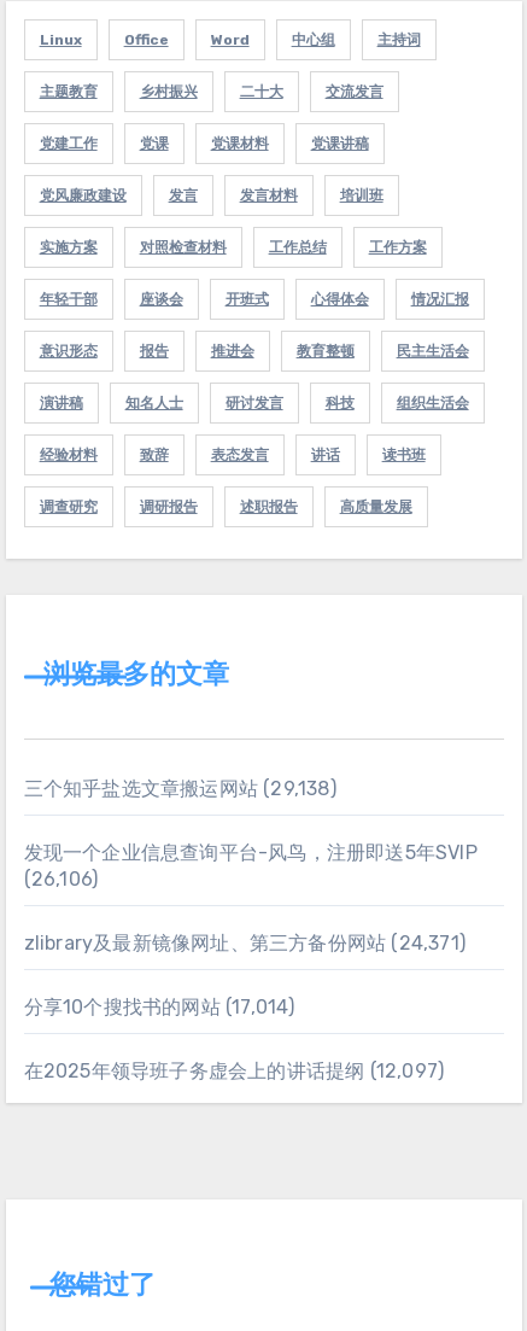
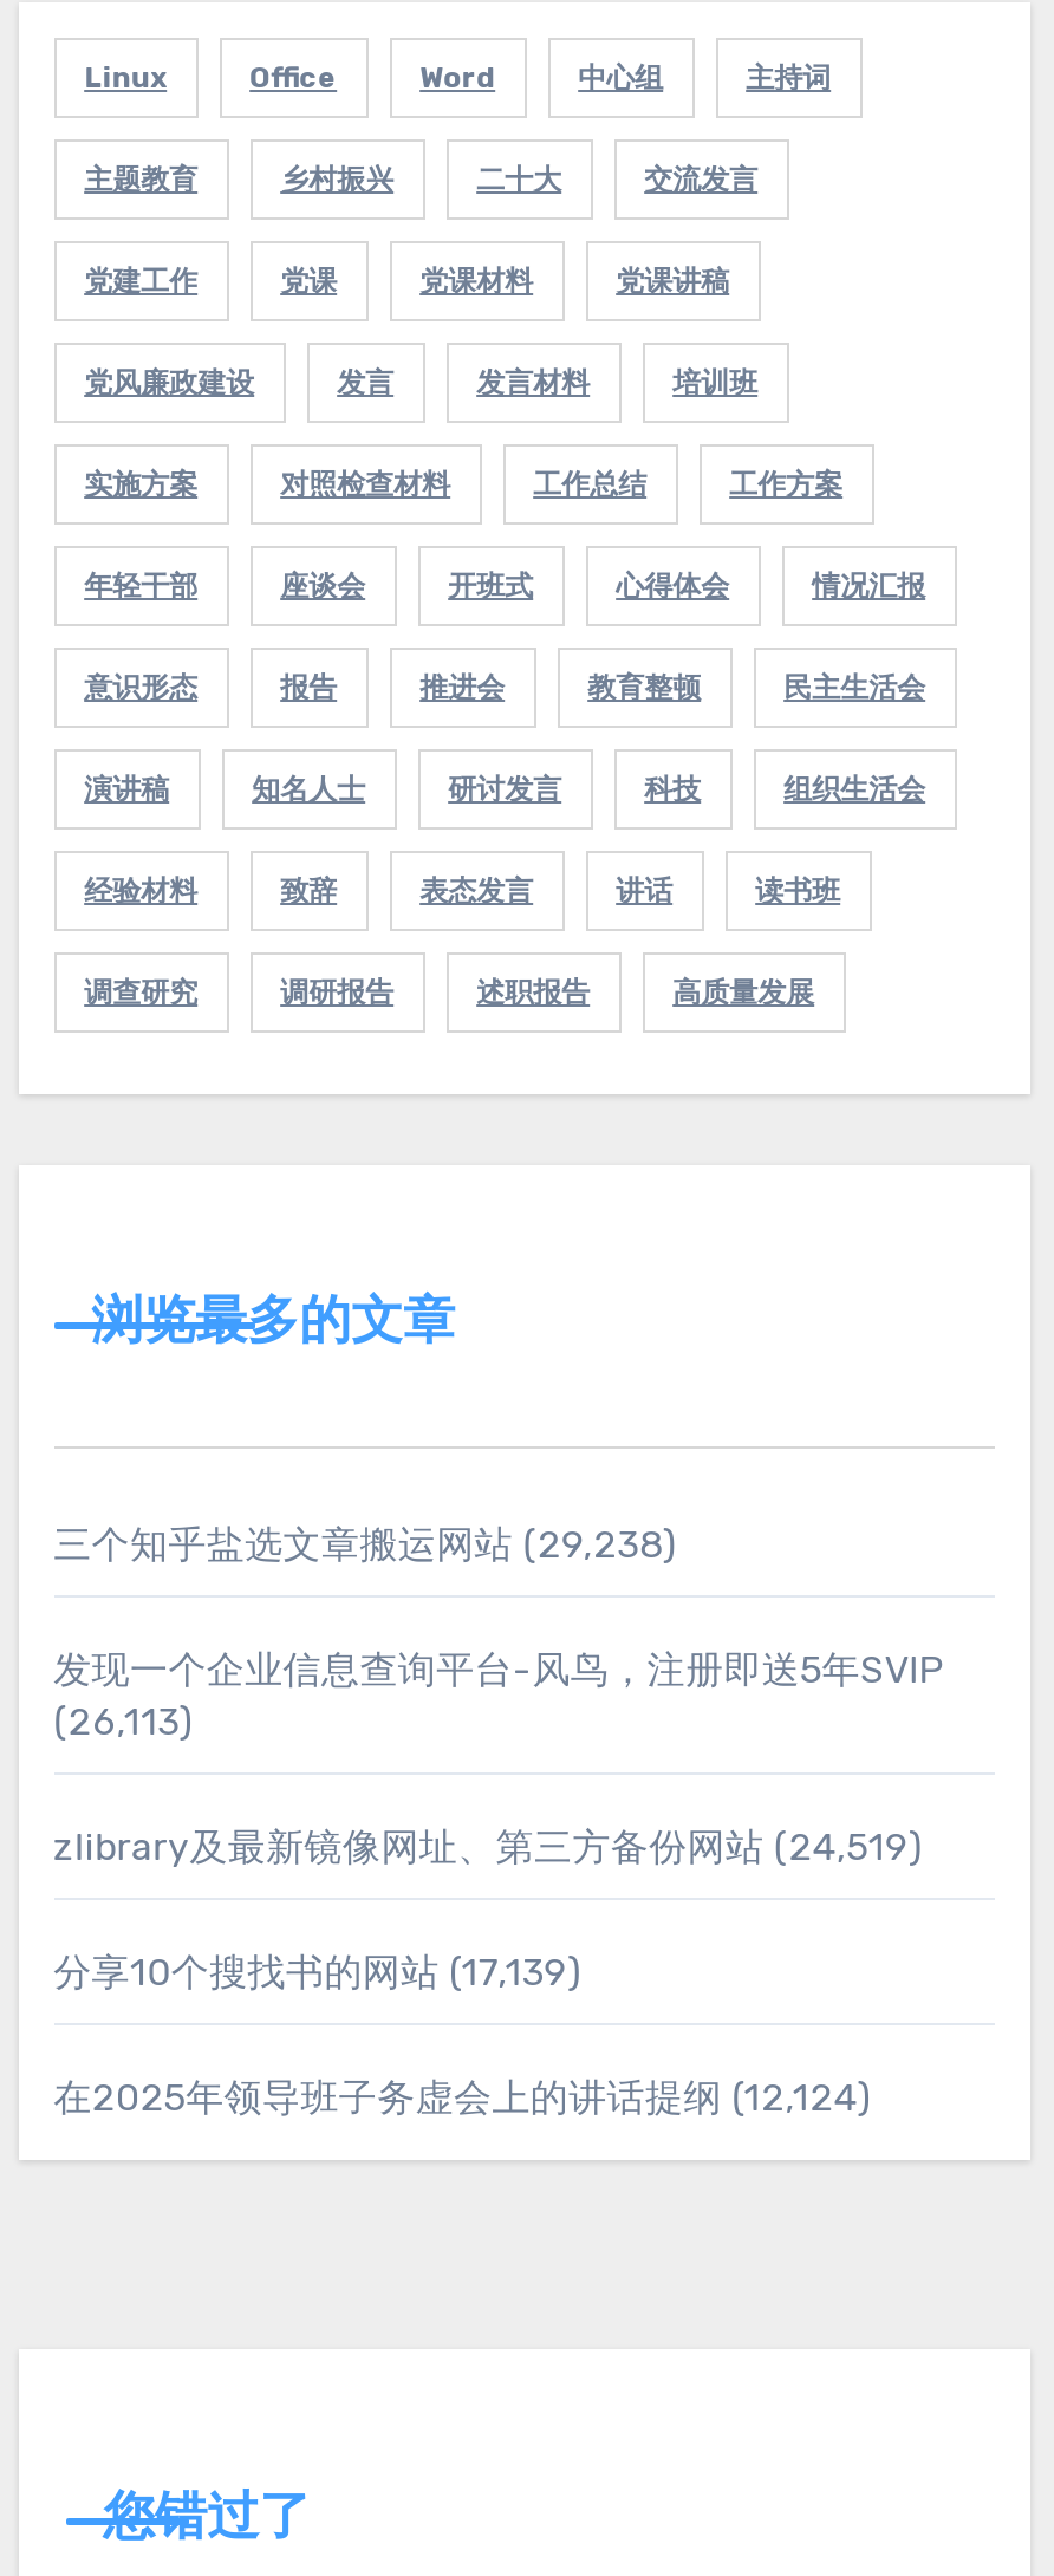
- 三个知乎盐选文章搬运网站 (29,138)
+ 三个知乎盐选文章搬运网站 (29,238)

- (26,106)
+ (26,113)

- zlibrary及最新镜像网址、第三方备份网站 (24,371)
+ zlibrary及最新镜像网址、第三方备份网站 (24,519)

- 分享10个搜找书的网站 (17,014)
+ 分享10个搜找书的网站 (17,139)

- 在2025年领导班子务虚会上的讲话提纲 (12,097)
+ 在2025年领导班子务虚会上的讲话提纲 (12,124)
